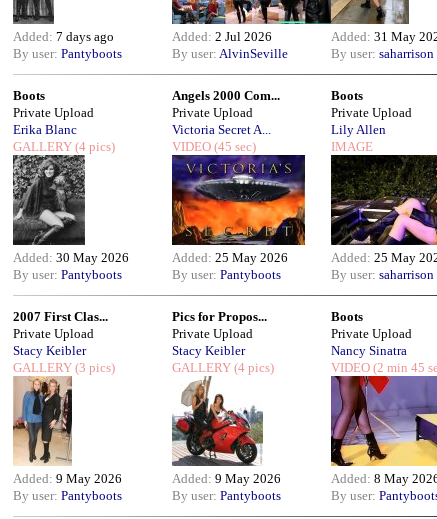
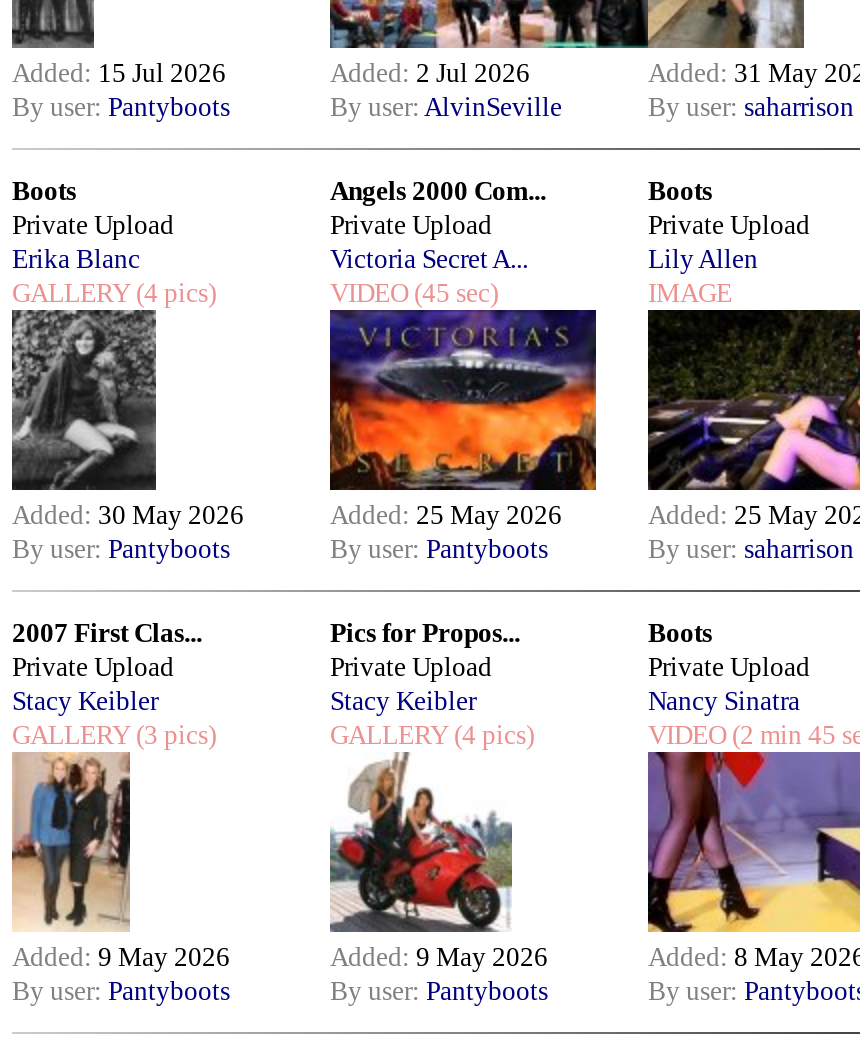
- Added: 7 days ago
+ Added: 15 Jul 2026
